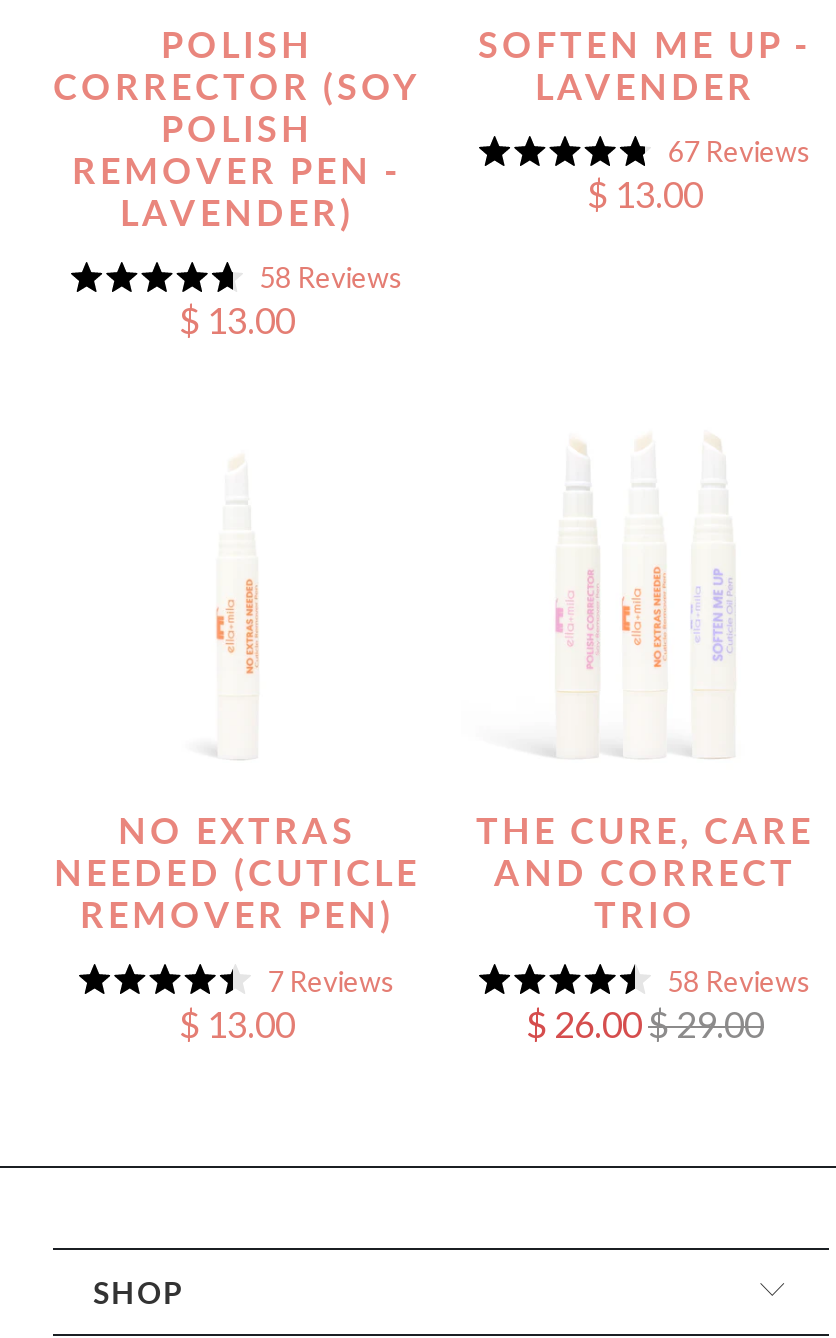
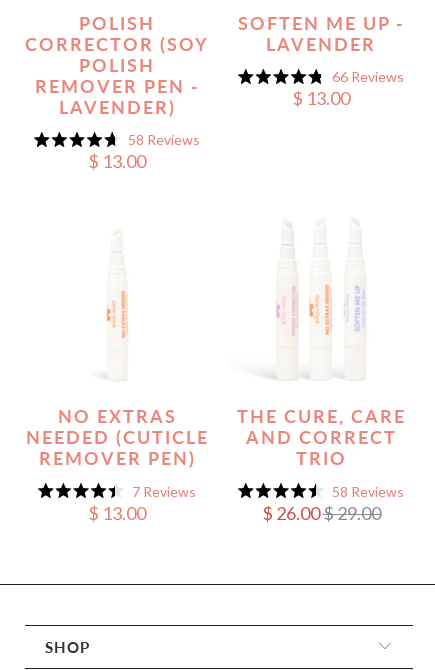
- 67 Reviews
+ 66 Reviews
